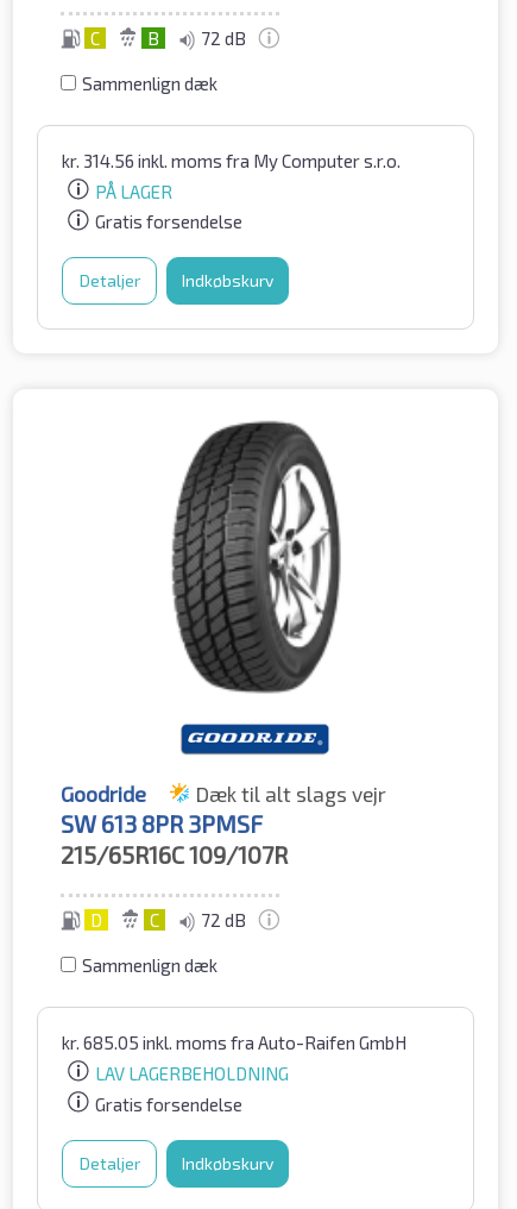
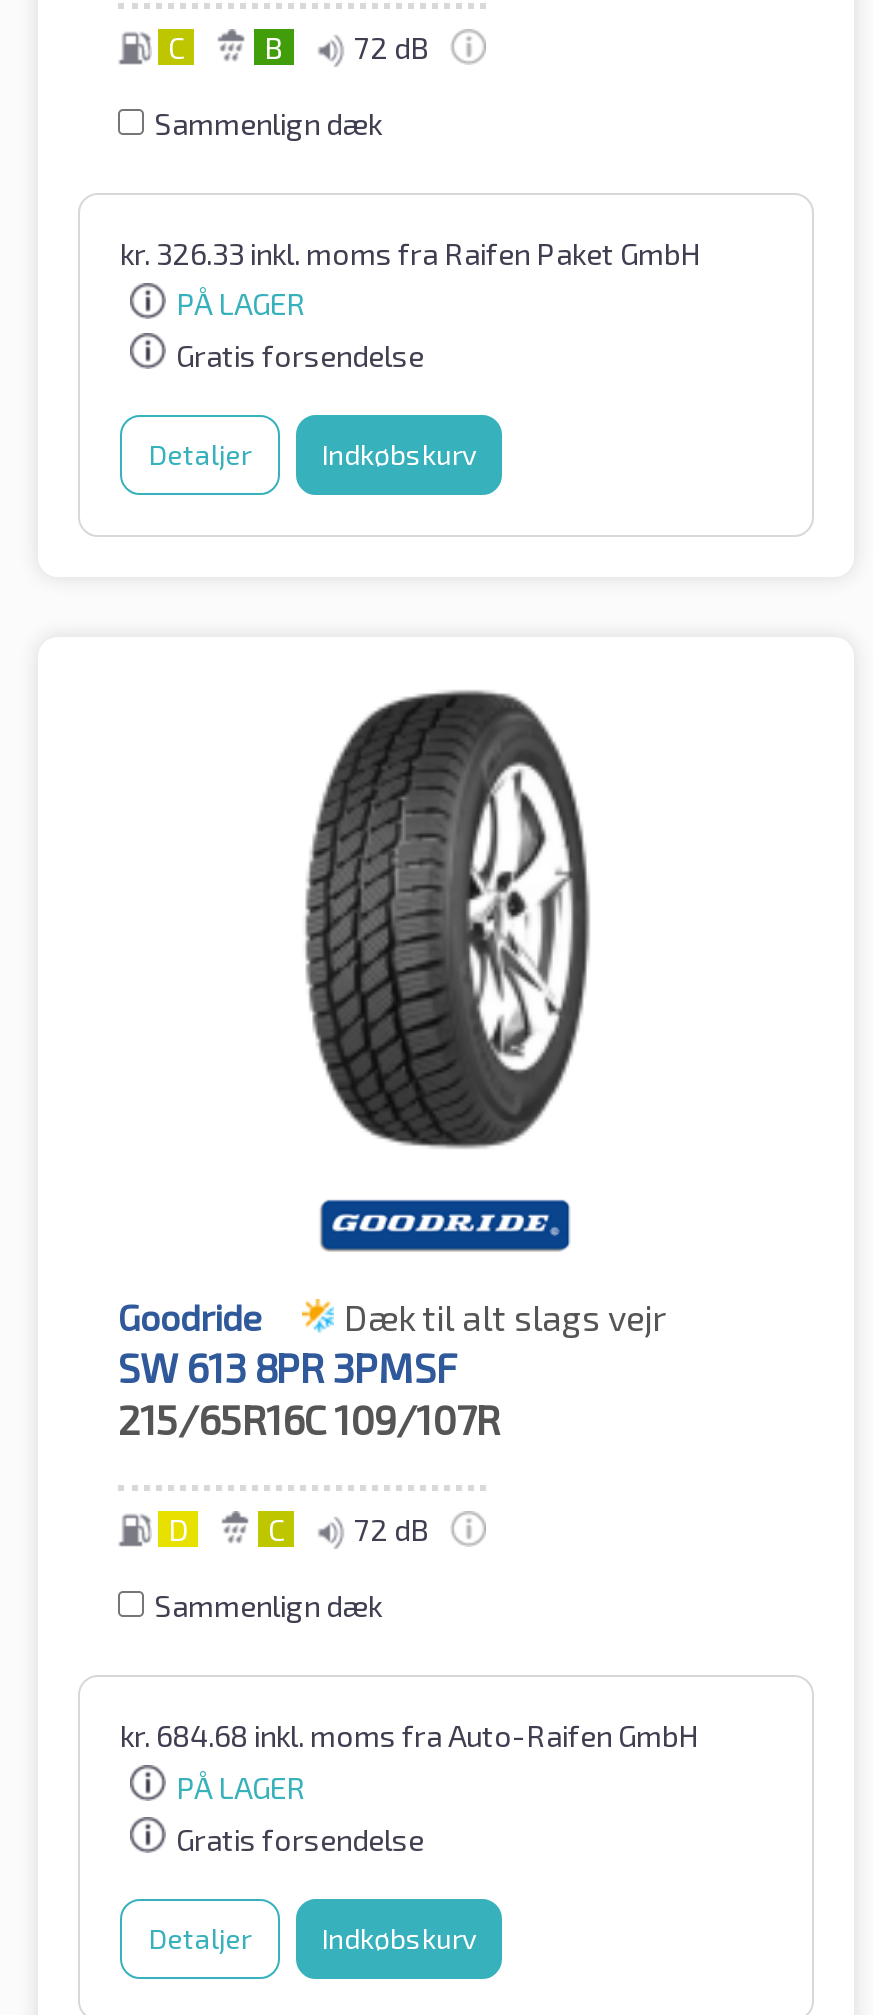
- kr. 314.56 inkl. moms fra My Computer s.r.o.
+ kr. 326.33 inkl. moms fra Raifen Paket GmbH

- kr. 685.05 inkl. moms fra Auto-Raifen GmbH
- LAV LAGERBEHOLDNING
+ kr. 684.68 inkl. moms fra Auto-Raifen GmbH
+ PÅ LAGER
